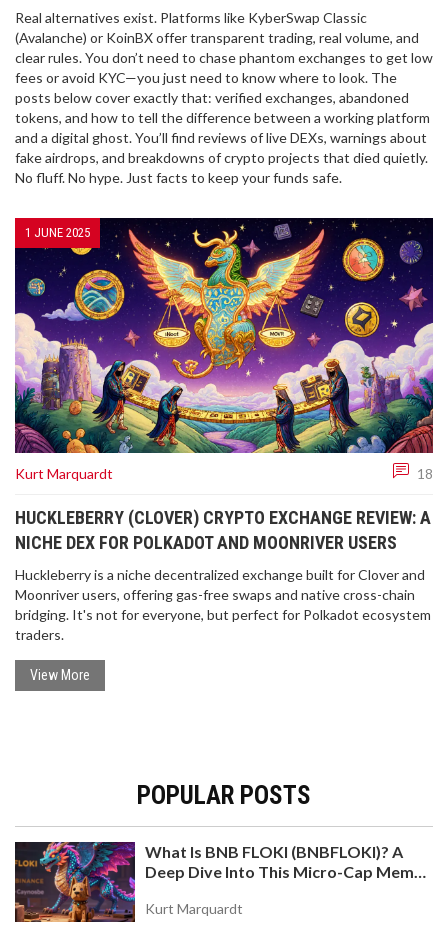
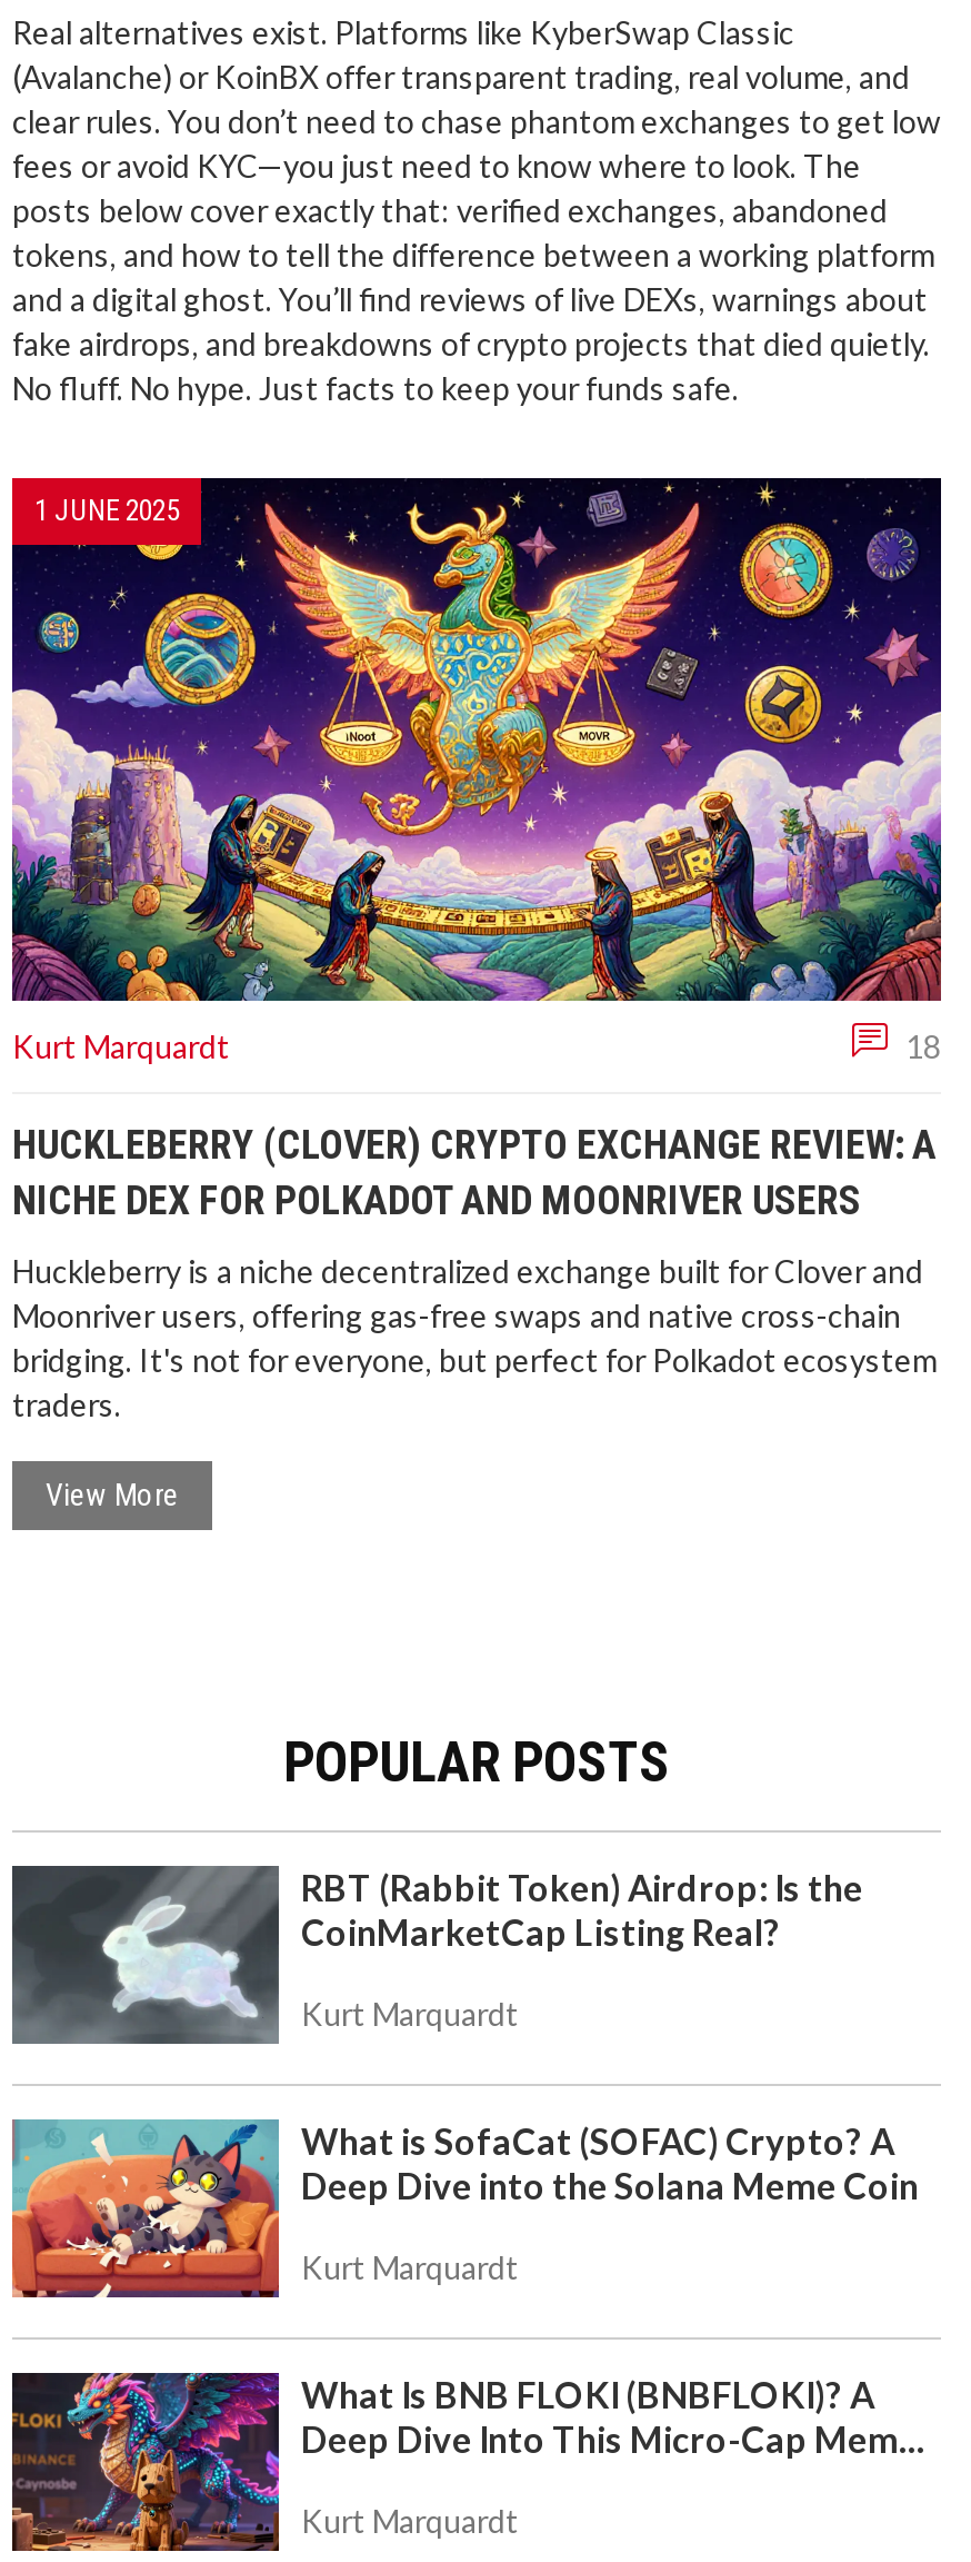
+ [image]

+ [image]
+ RBT (Rabbit Token) Airdrop: Is the
+ CoinMarketCap Listing Real?
+ Kurt Marquardt
+ What is SofaCat (SOFAC) Crypto? A
+ Deep Dive into the Solana Meme Coin
+ Kurt Marquardt
